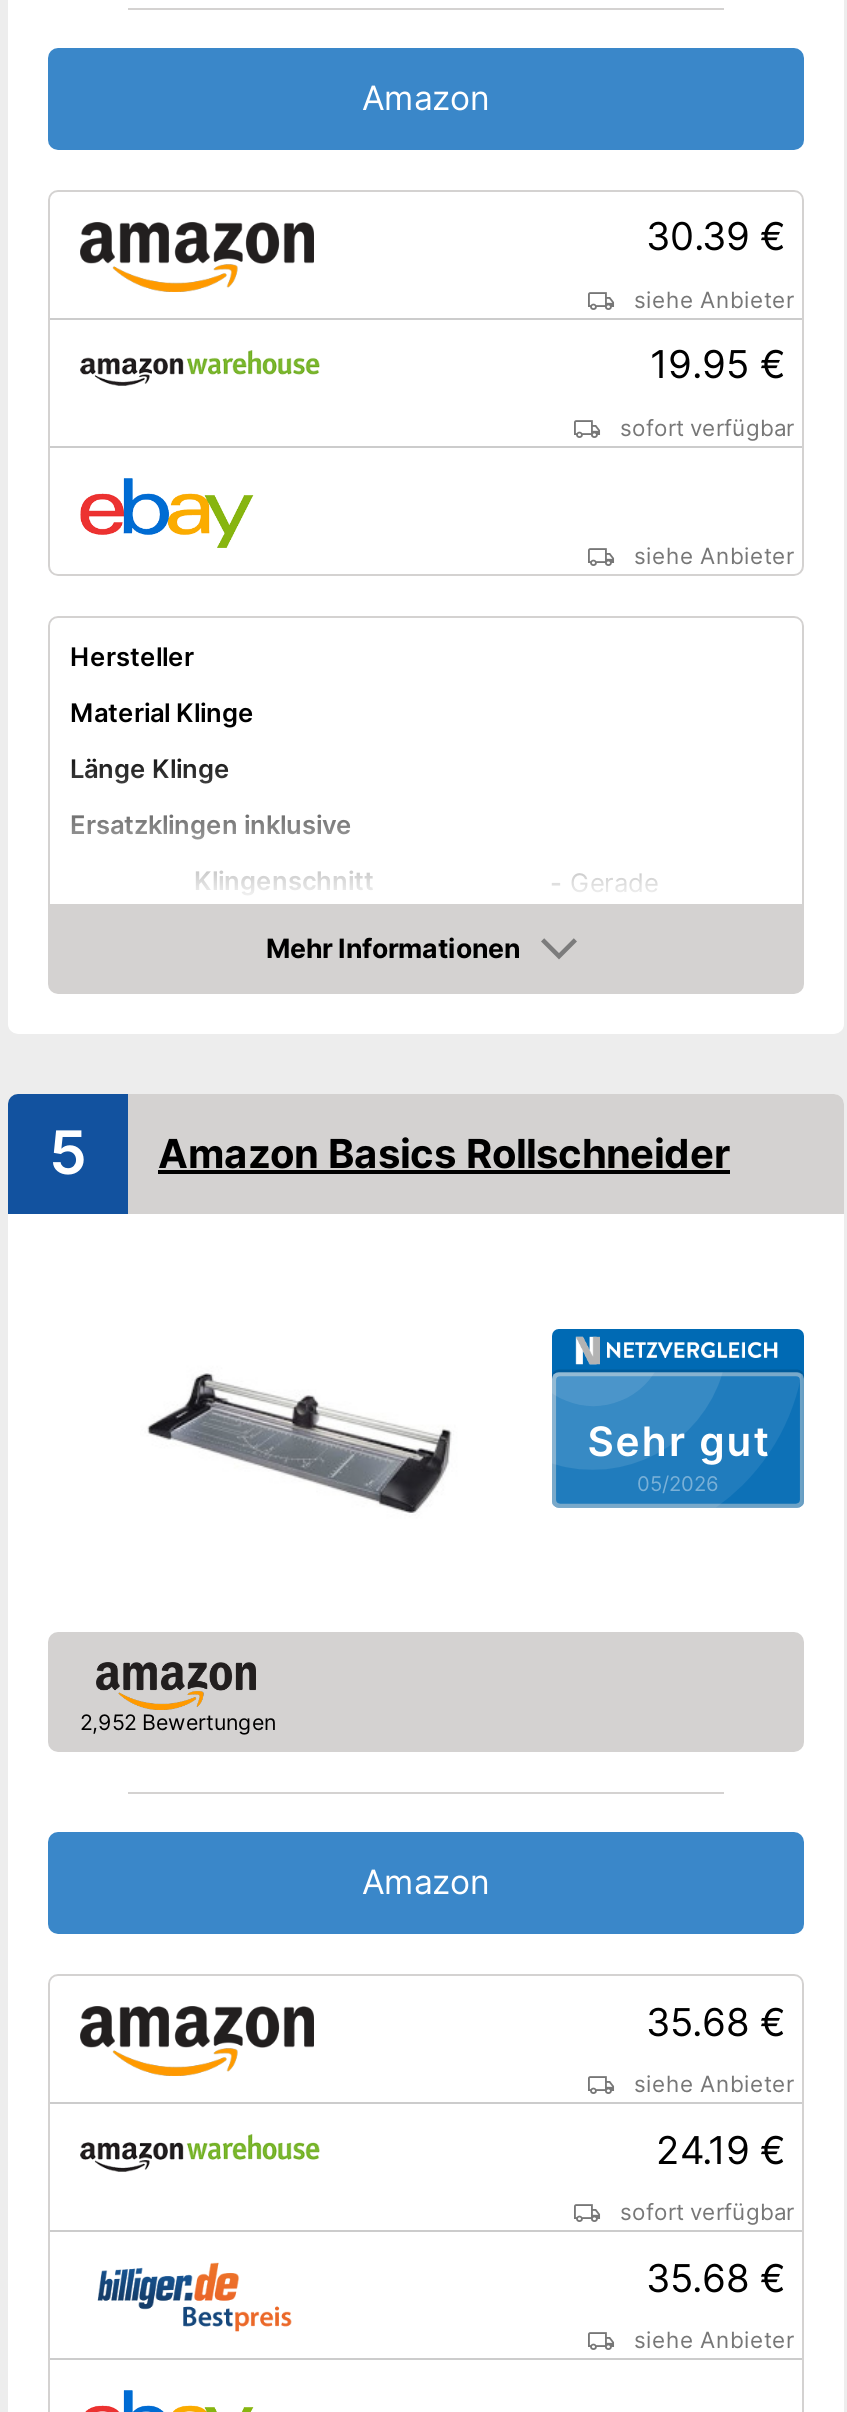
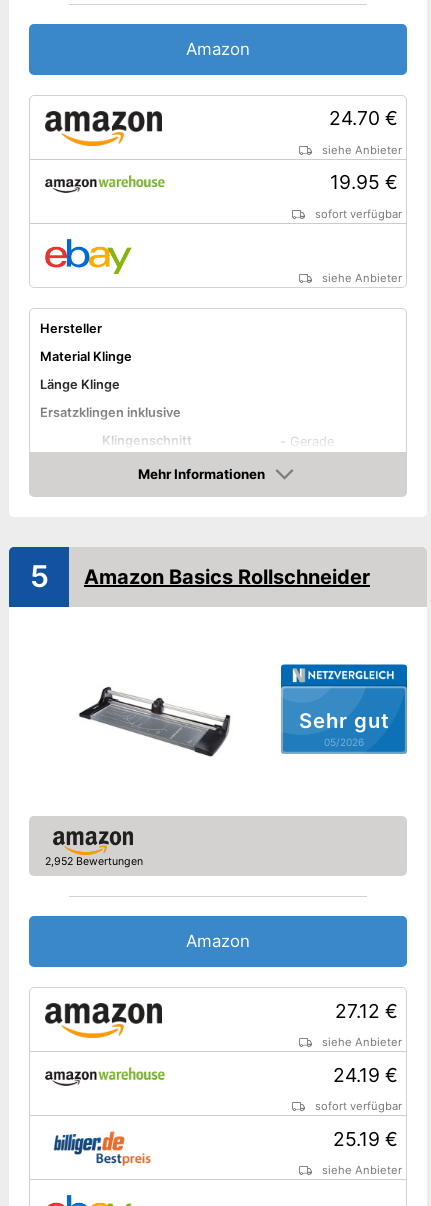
- 30.39 €
+ 24.70 €

- 35.68 €
+ 27.12 €

- 35.68 €
+ 25.19 €
